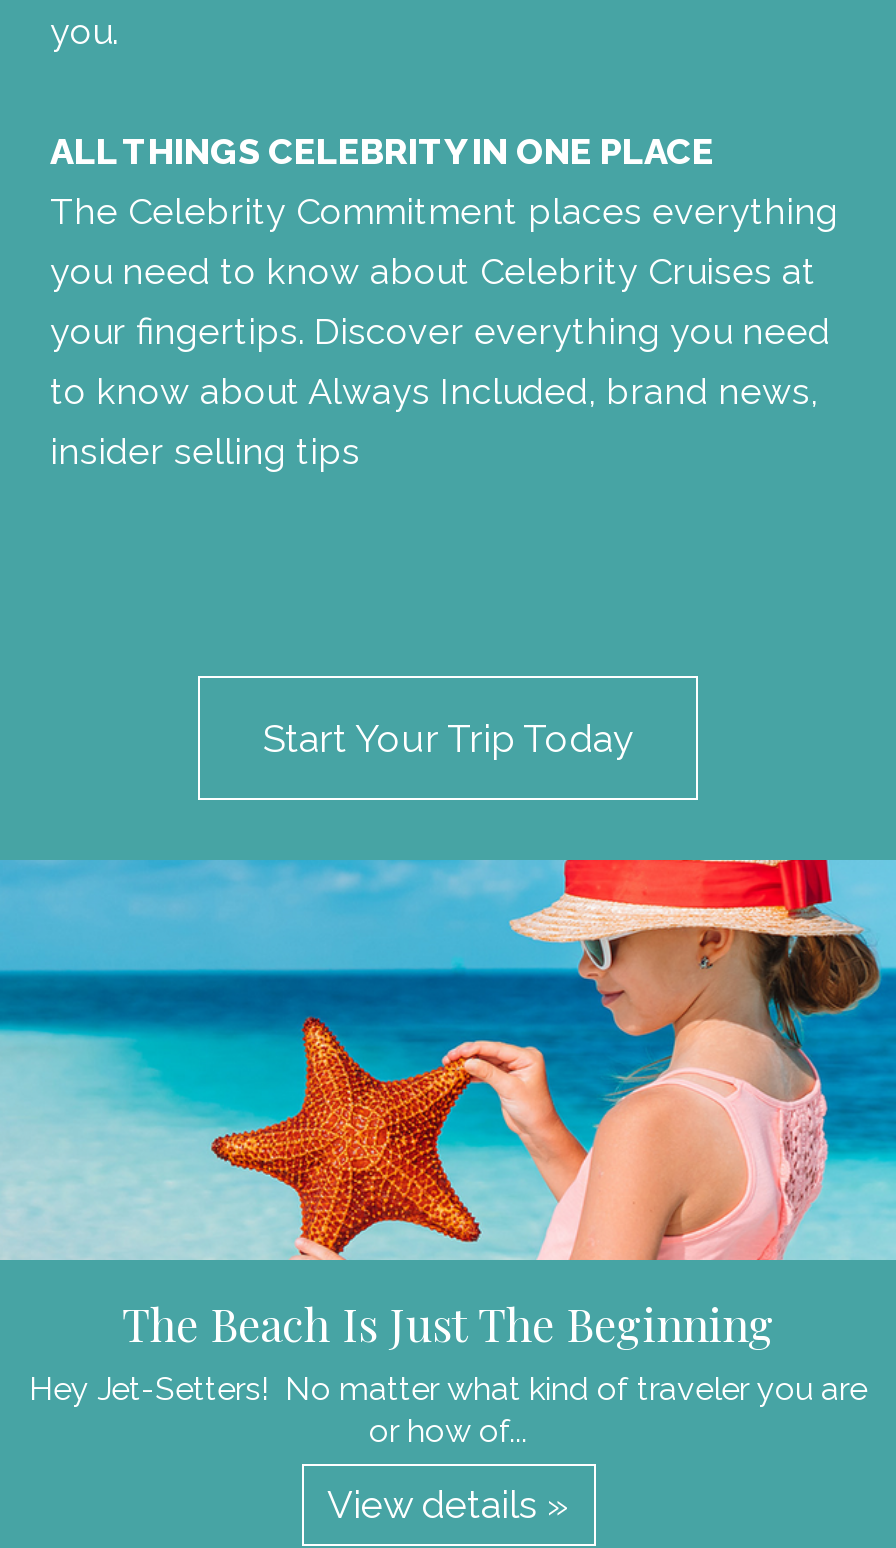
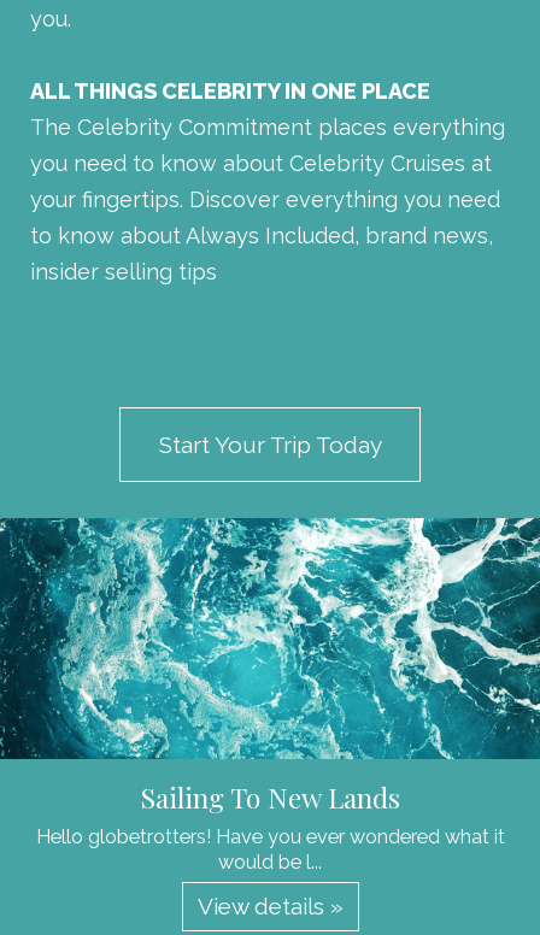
- [image]
- The Beach Is Just The Beginning
- Hey Jet-Setters! No matter what kind of traveler you are
- or how of...
+ [image]
+ Sailing To New Lands
+ Hello globetrotters! Have you ever wondered what it
+ would be l...
